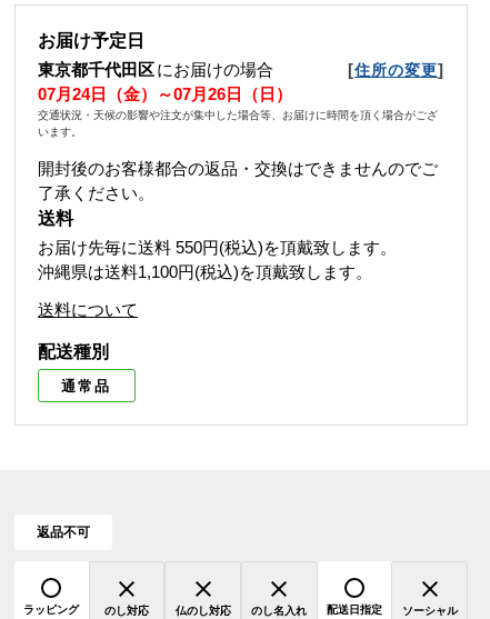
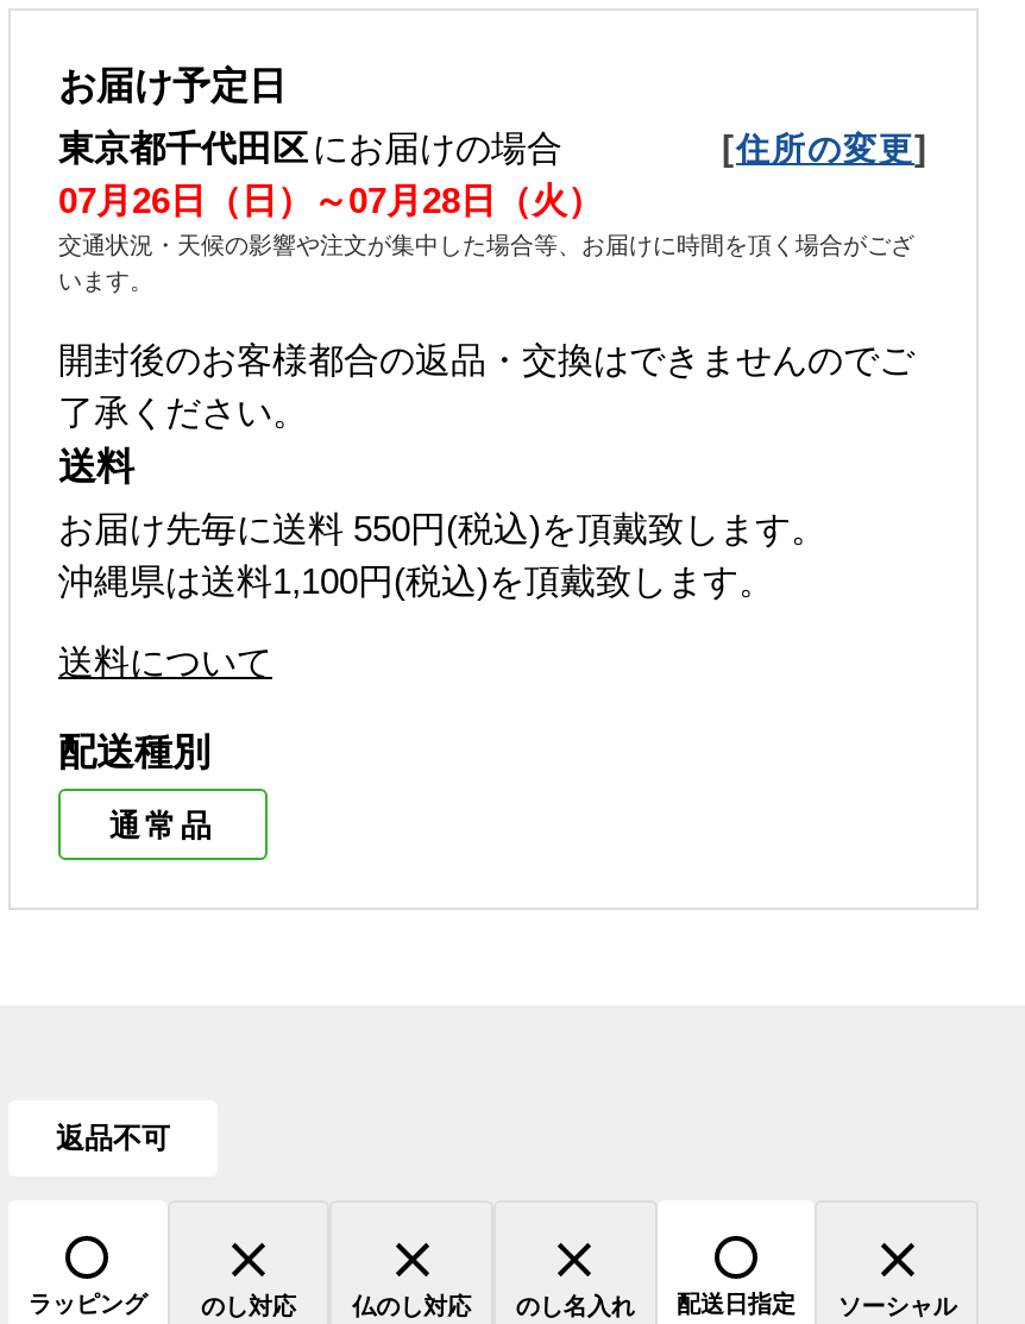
- 07月24日（金）～07月26日（日）
+ 07月26日（日）～07月28日（火）
